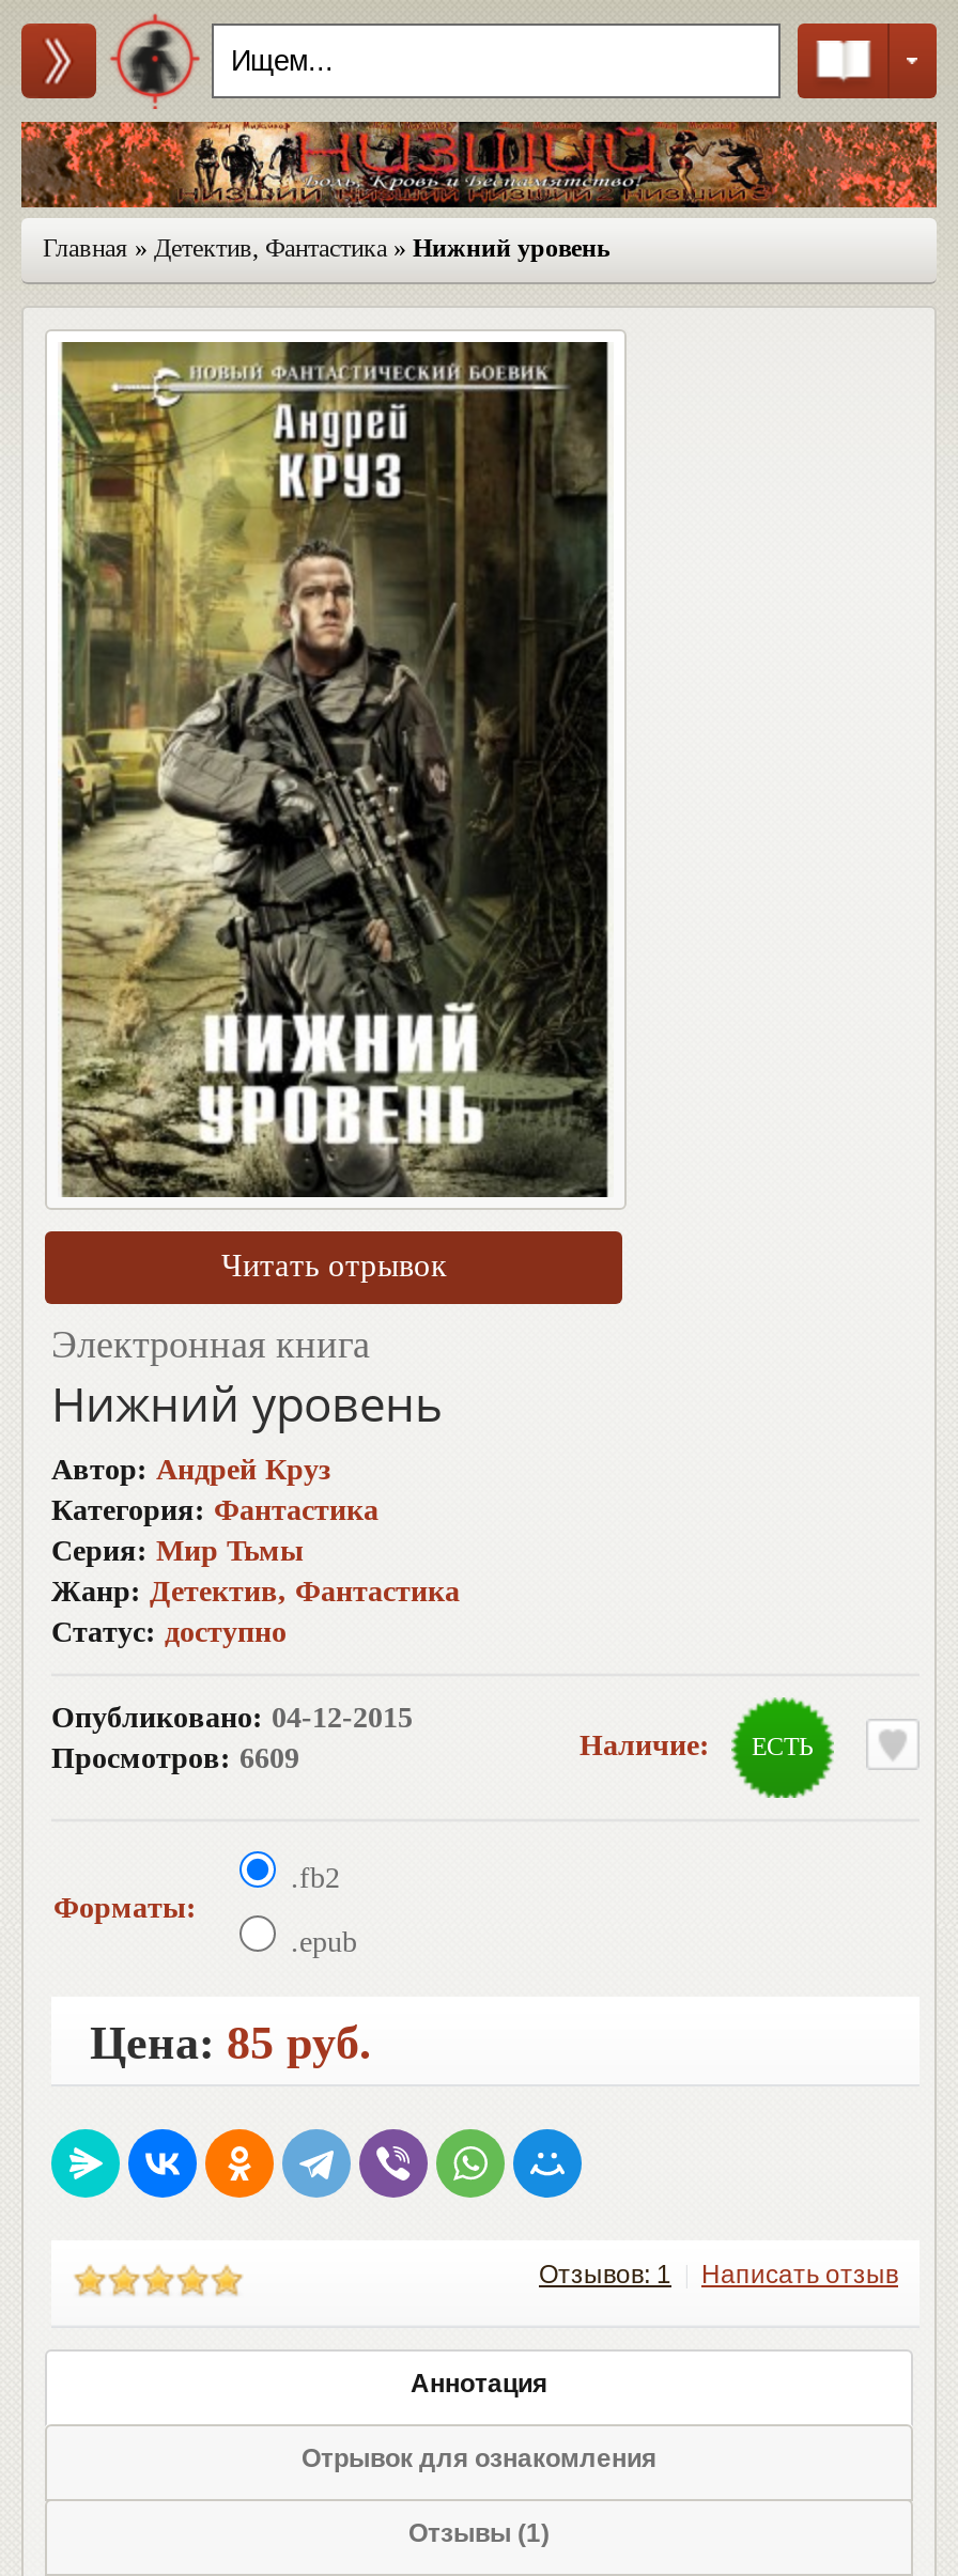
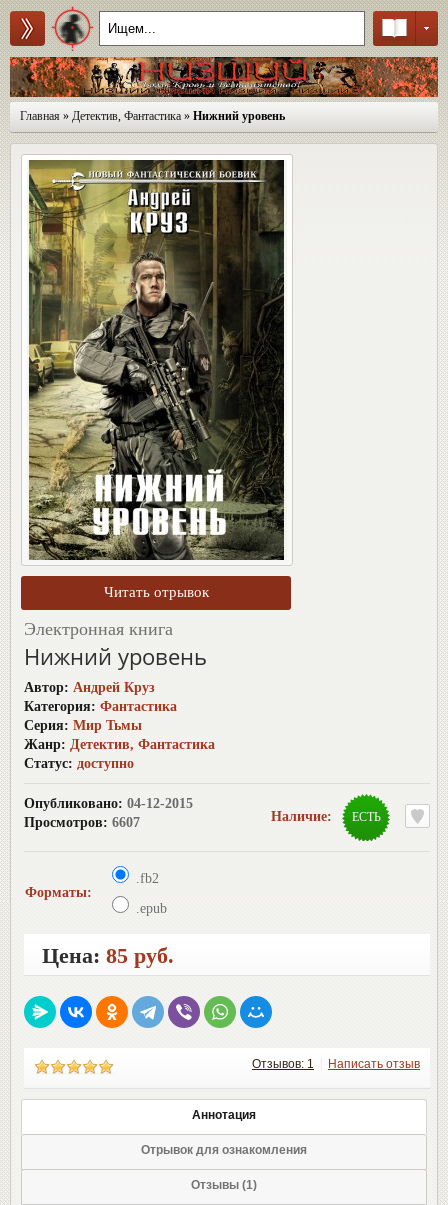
- Просмотров: 6609
+ Просмотров: 6607
